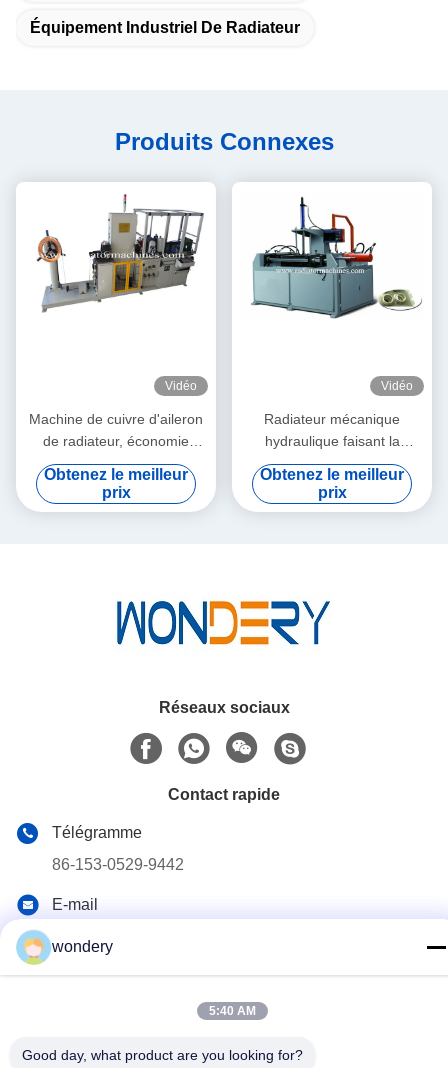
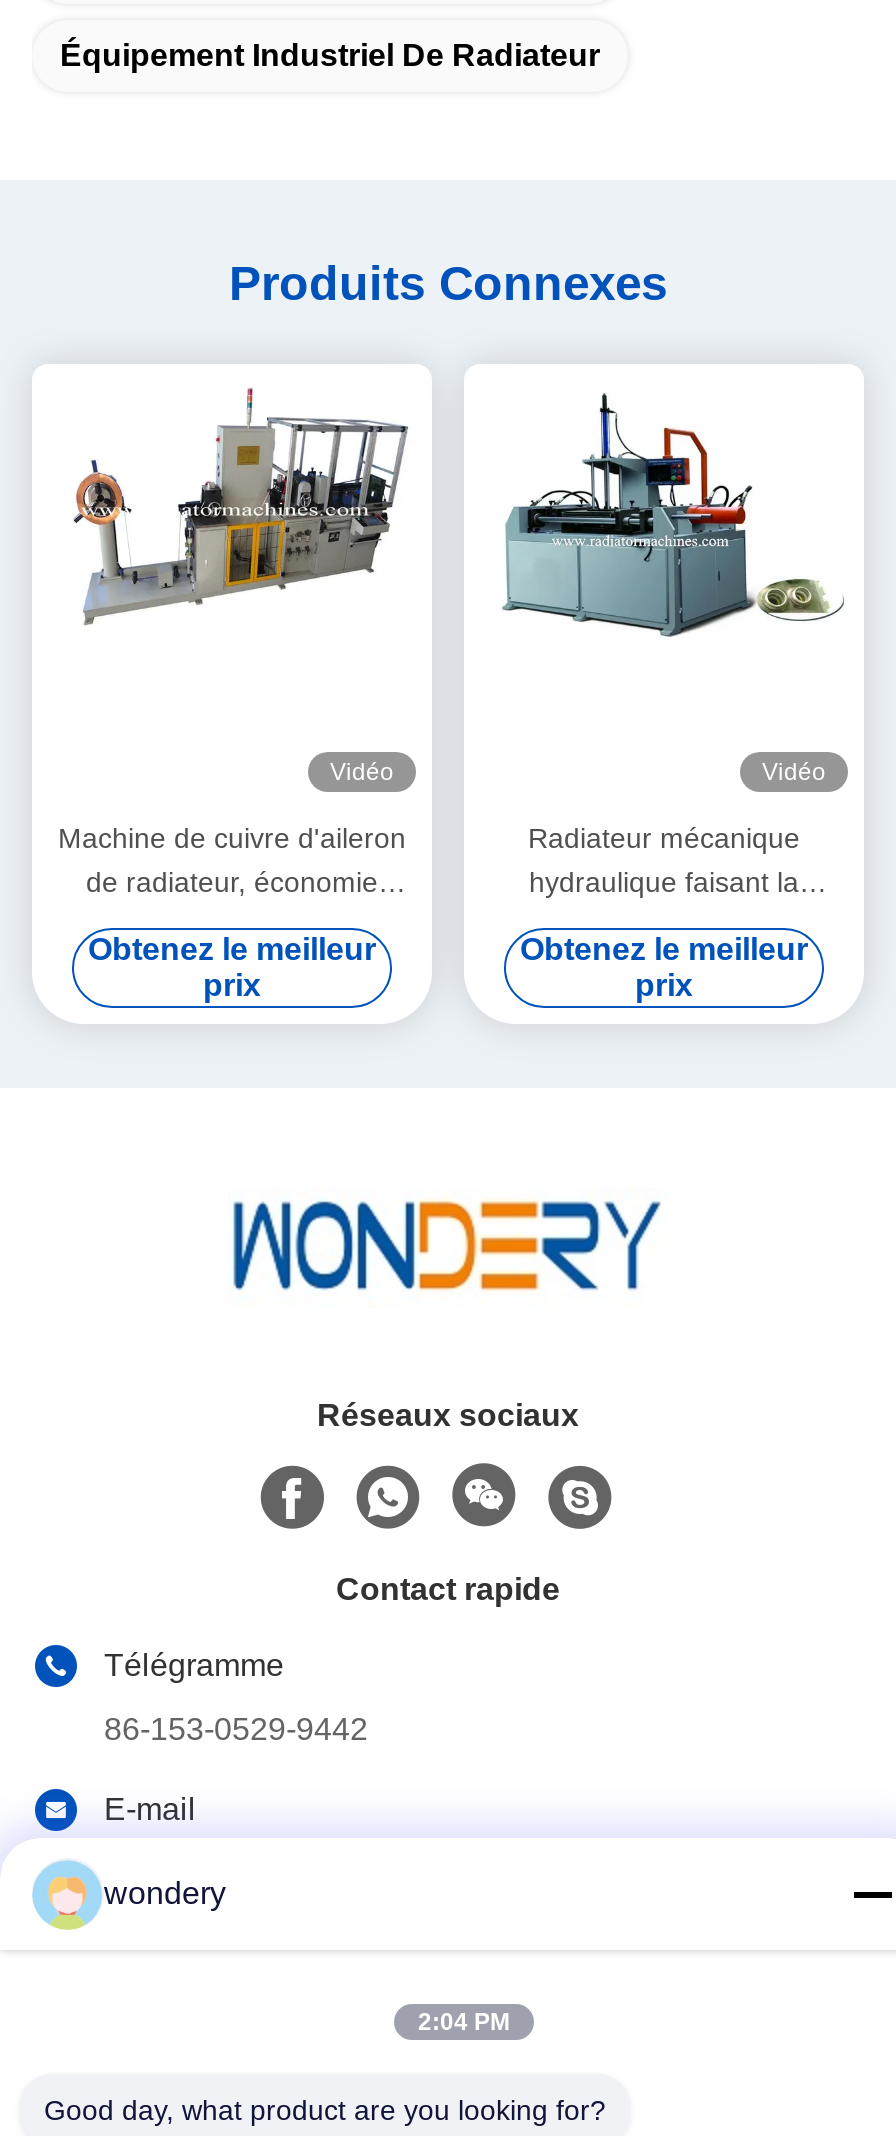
- 5:40 AM
+ 2:04 PM
